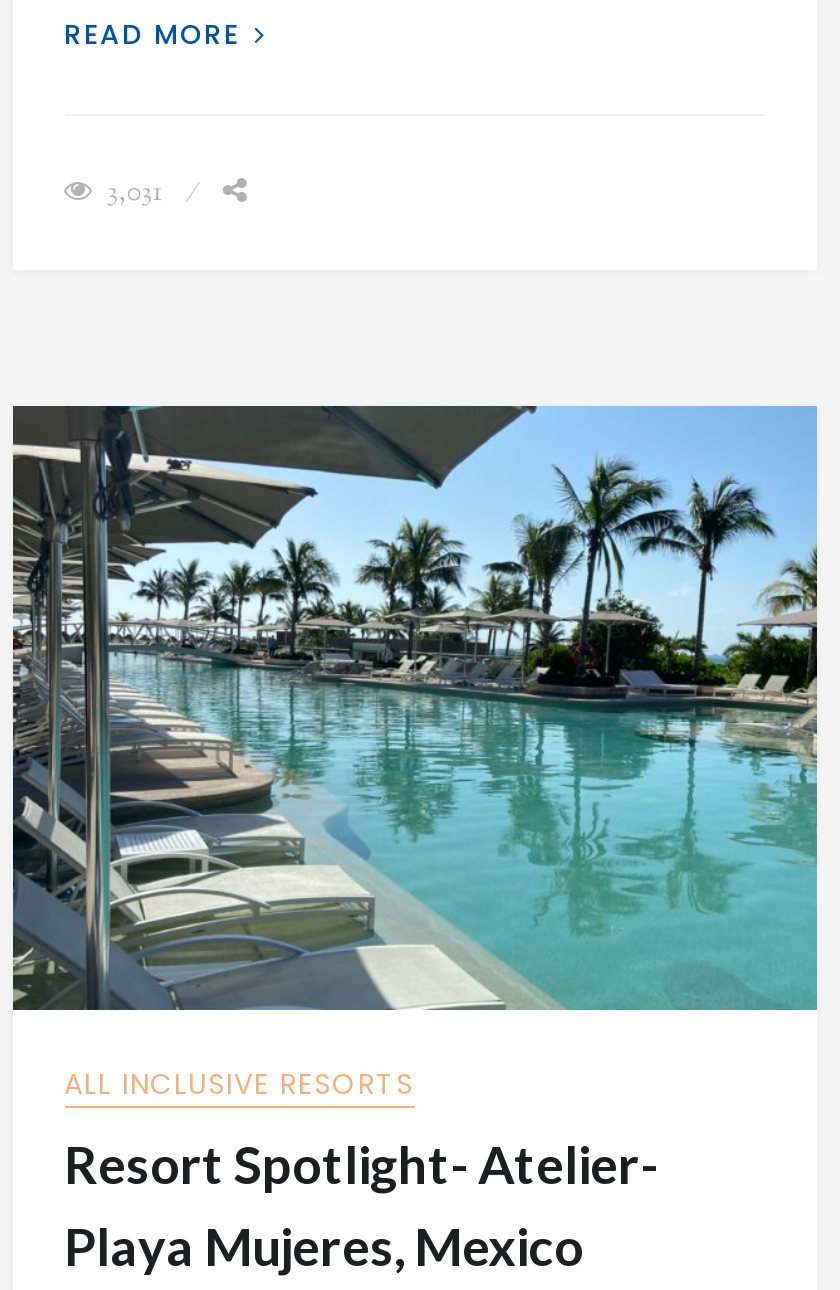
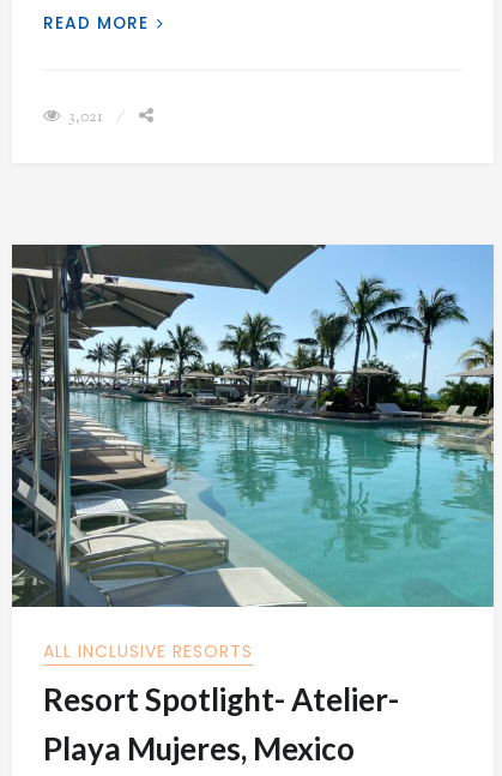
- 3,031
+ 3,021
